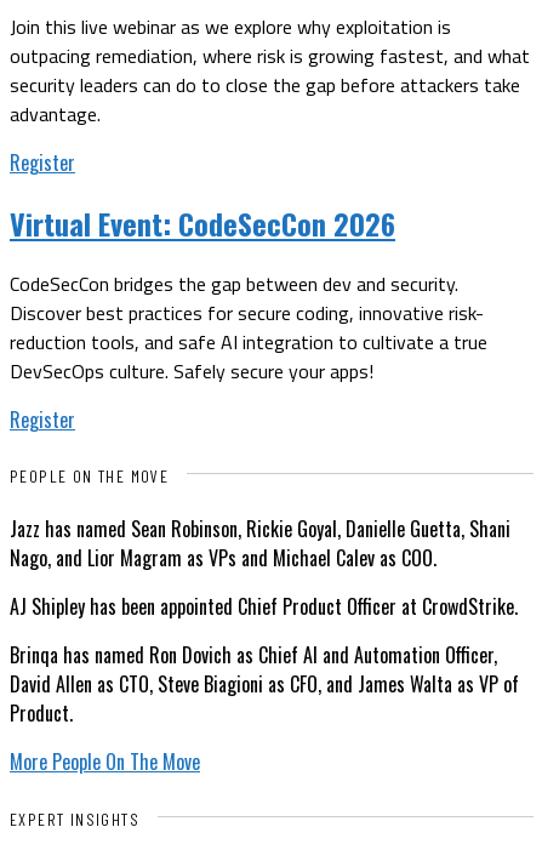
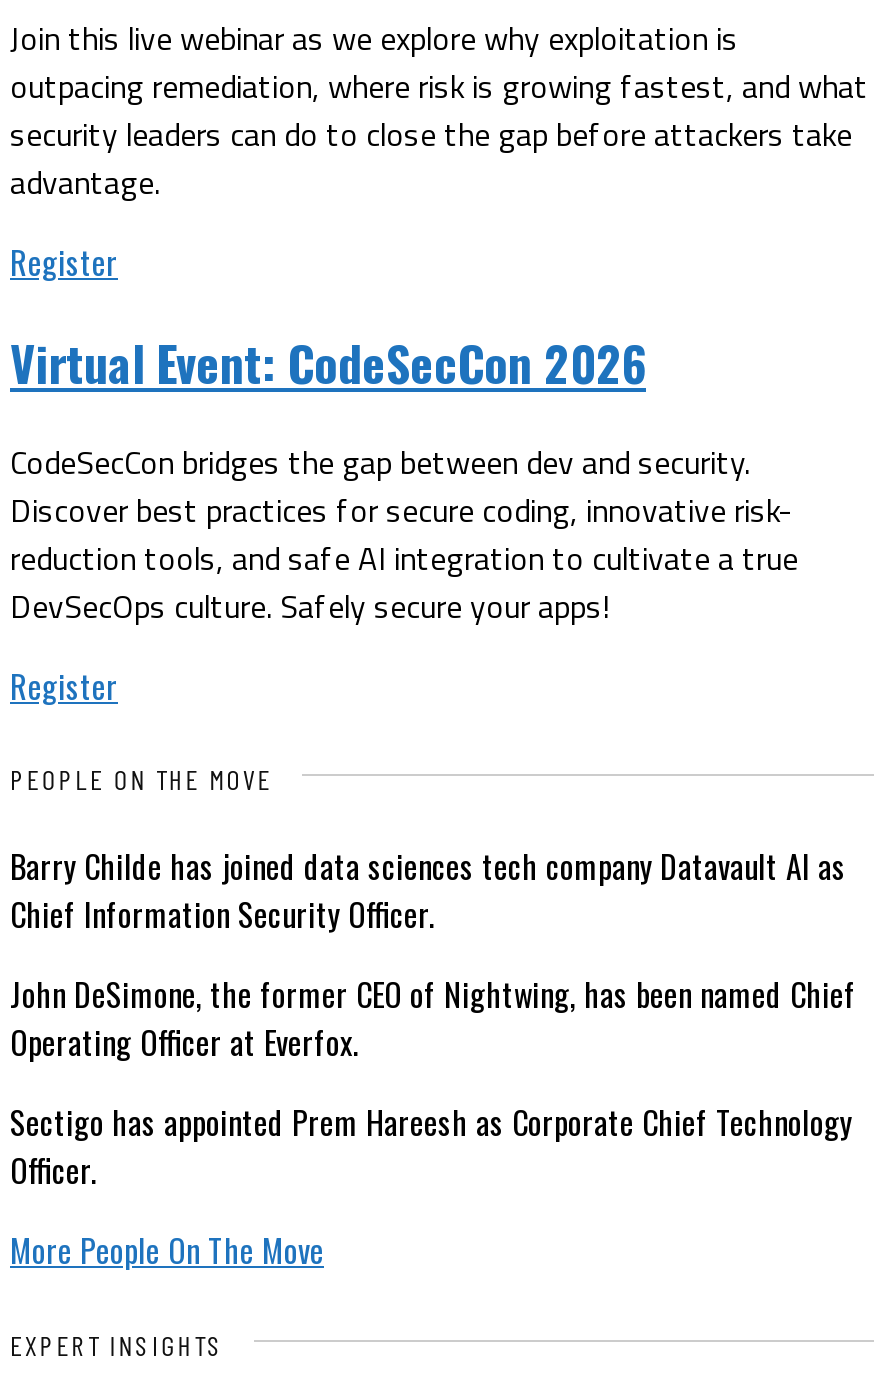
- Jazz has named Sean Robinson, Rickie Goyal, Danielle Guetta, Shani
- Nago, and Lior Magram as VPs and Michael Calev as COO.
+ Barry Childe has joined data sciences tech company Datavault AI as
+ Chief Information Security Officer.

- AJ Shipley has been appointed Chief Product Officer at CrowdStrike.
+ John DeSimone, the former CEO of Nightwing, has been named Chief
+ Operating Officer at Everfox.

- Brinqa has named Ron Dovich as Chief AI and Automation Officer,
- David Allen as CTO, Steve Biagioni as CFO, and James Walta as VP of
- Product.
+ Sectigo has appointed Prem Hareesh as Corporate Chief Technology
+ Officer.
